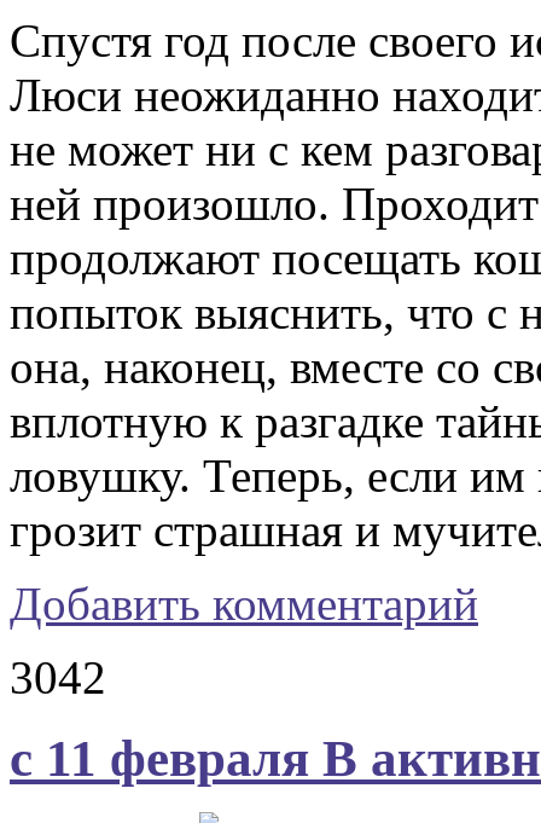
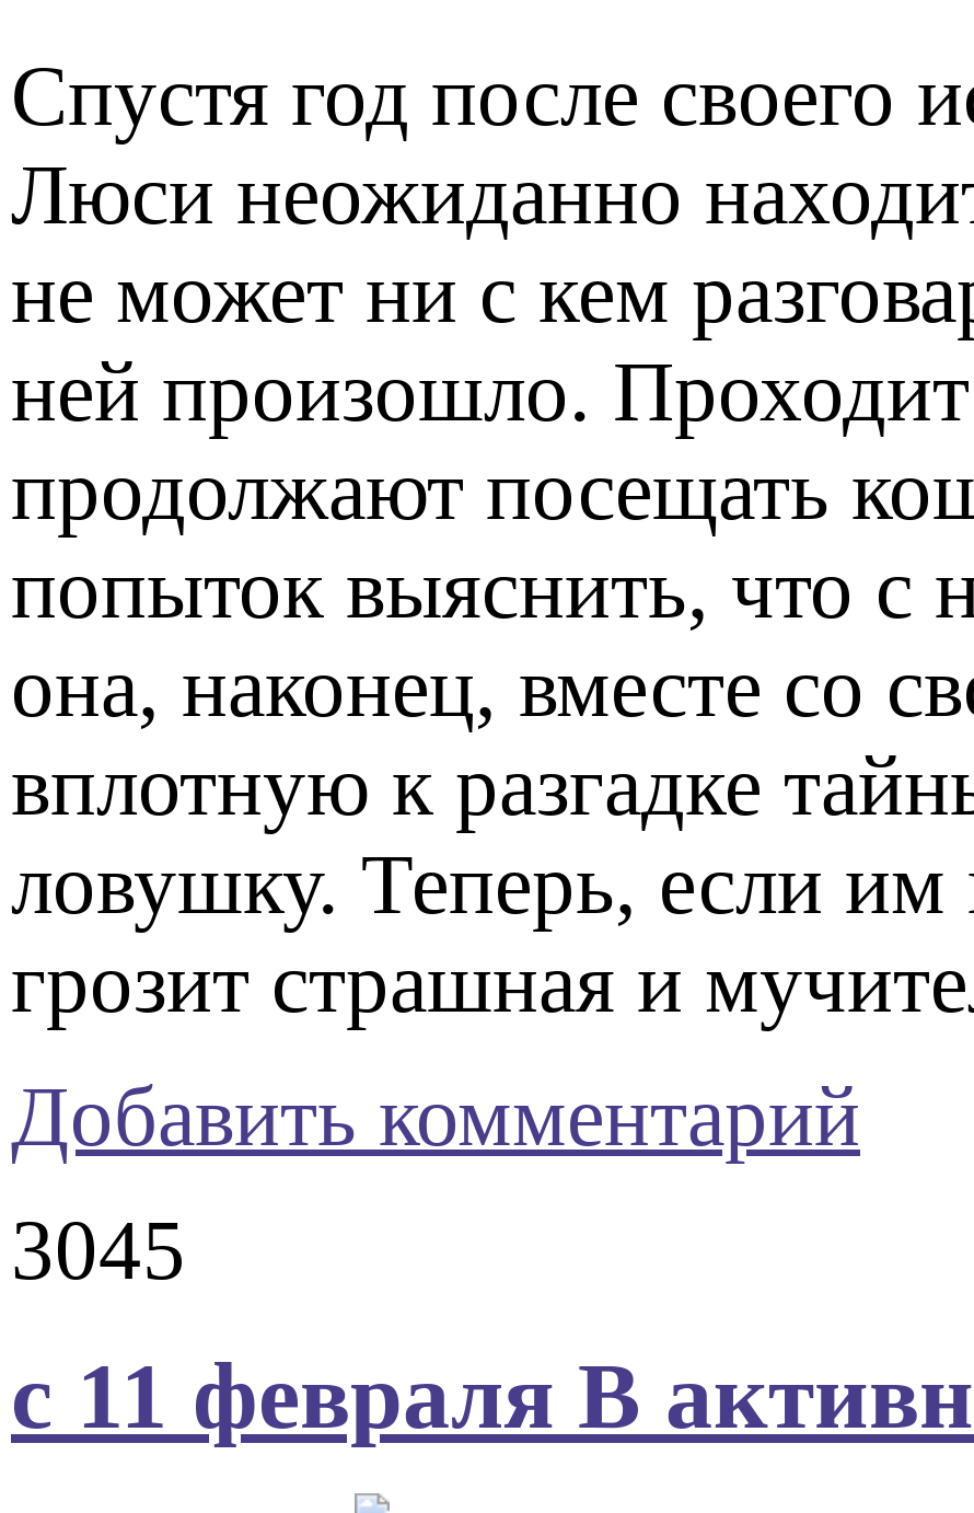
- 3042
+ 3045
